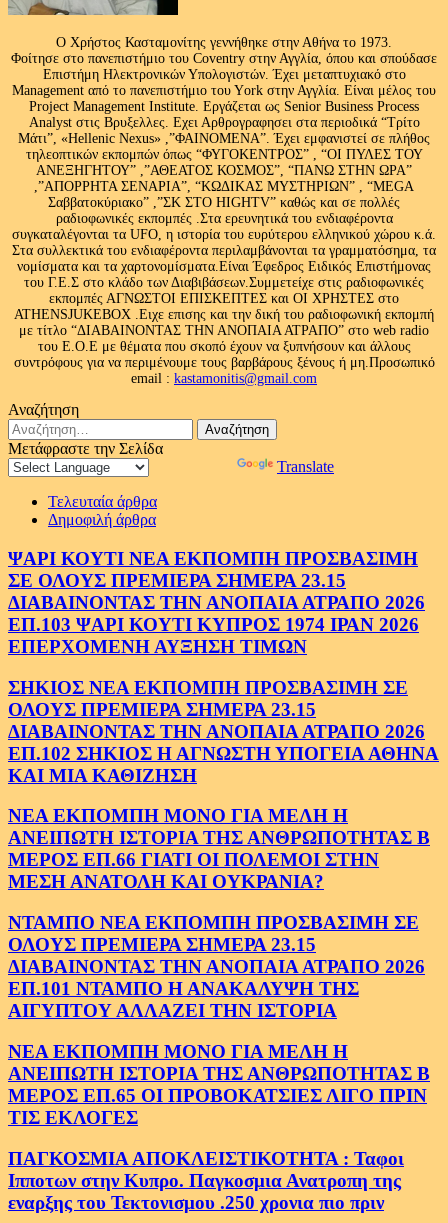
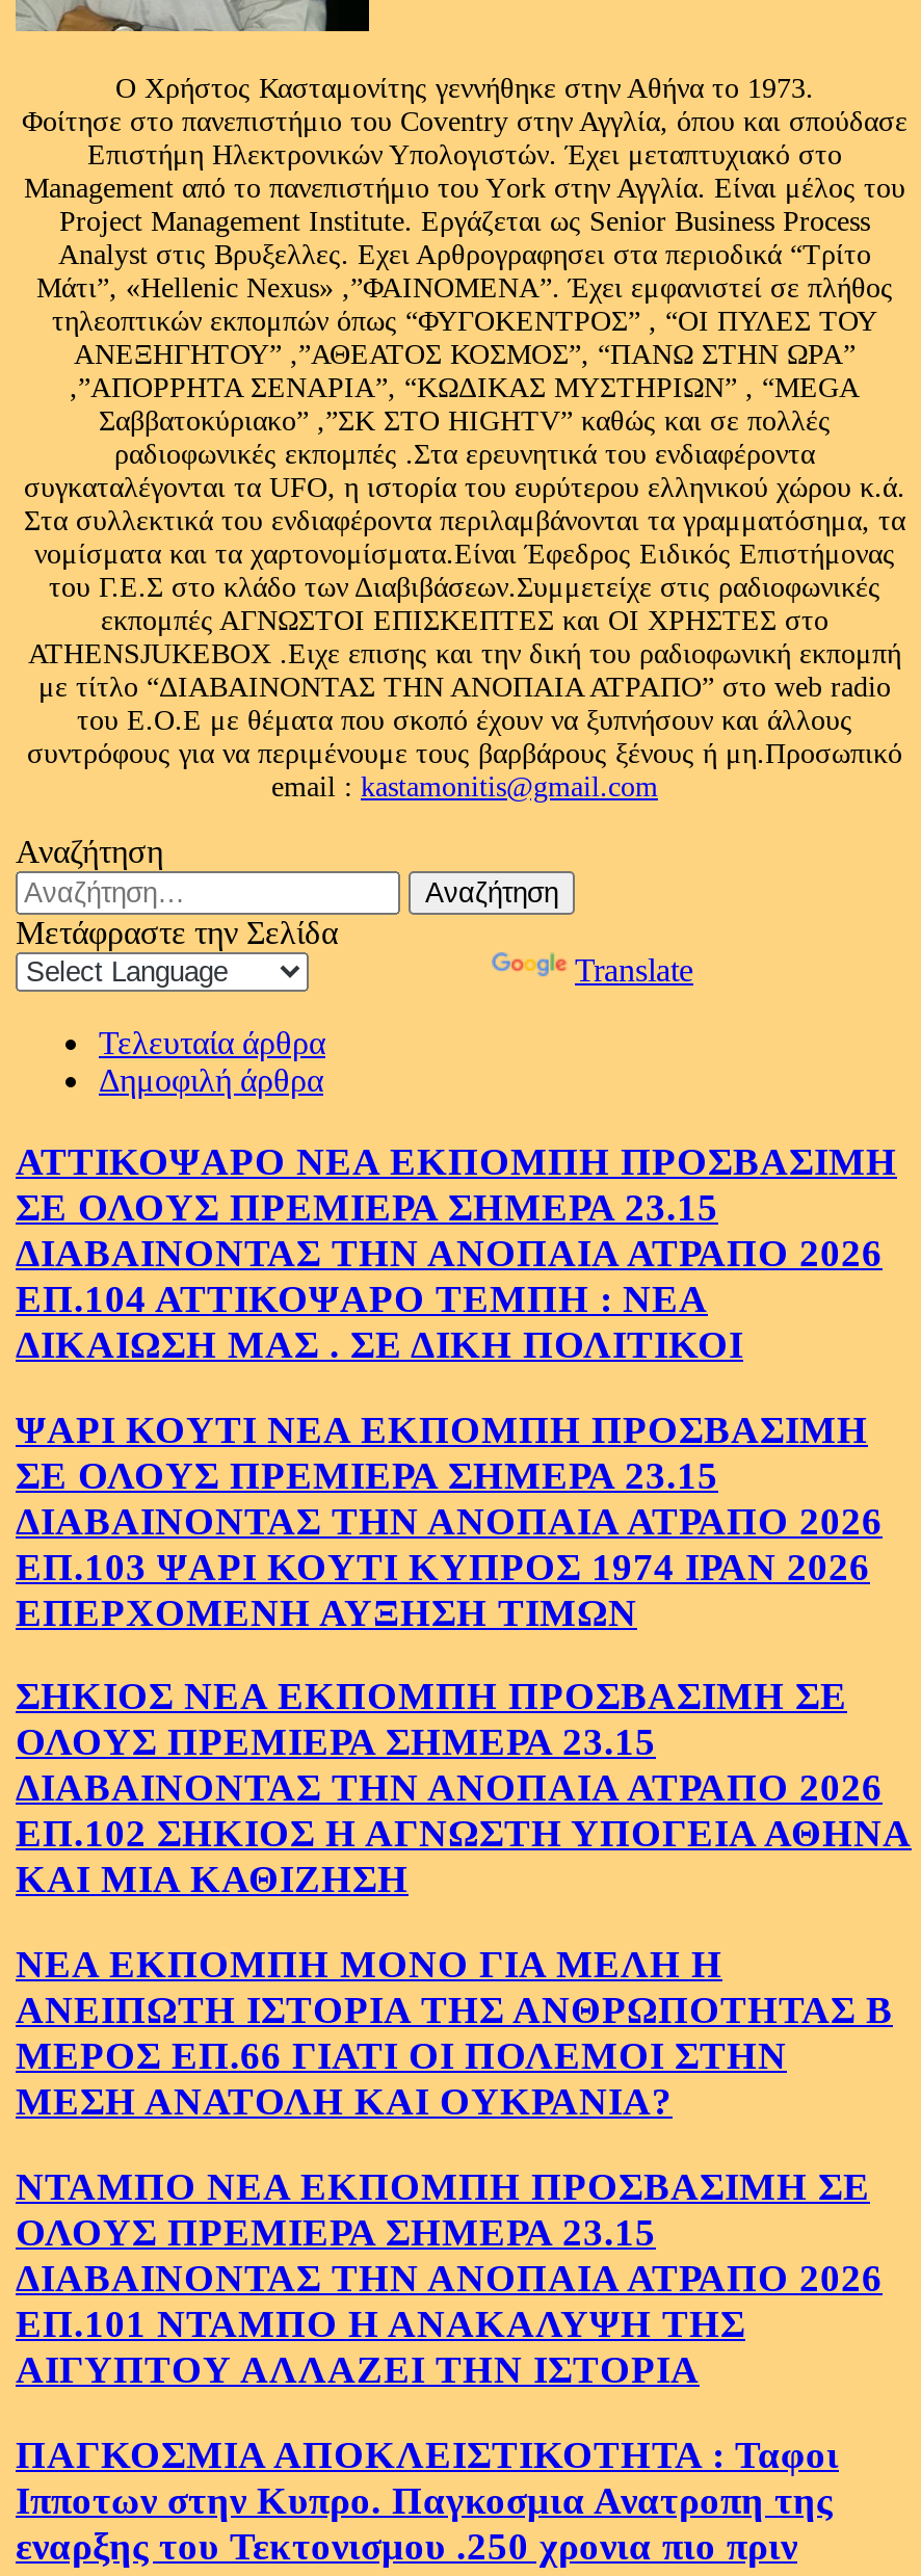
+ ΑΤΤΙΚΟΨΑΡΟ ΝΕΑ ΕΚΠΟΜΠΗ ΠΡΟΣΒΑΣΙΜΗ
+ ΣΕ ΟΛΟΥΣ ΠΡΕΜΙΕΡΑ ΣΗΜΕΡΑ 23.15
+ ΔΙΑΒΑΙΝΟΝΤΑΣ ΤΗΝ ΑΝΟΠΑΙΑ ΑΤΡΑΠΟ 2026
+ ΕΠ.104 ΑΤΤΙΚΟΨΑΡΟ ΤΕΜΠΗ : ΝΕΑ
+ ΔΙΚΑΙΩΣΗ ΜΑΣ . ΣΕ ΔΙΚΗ ΠΟΛΙΤΙΚΟΙ

moved down: ΨΑΡΙ ΚΟΥΤΙ ΝΕΑ ΕΚΠΟΜΠΗ ΠΡΟΣΒΑΣΙΜΗ | ΣΕ ΟΛΟΥΣ ΠΡΕΜΙΕΡΑ ΣΗΜΕΡΑ 23.15 | ΔΙΑΒΑΙΝΟΝΤΑΣ ΤΗΝ ΑΝΟΠΑΙΑ ΑΤΡΑΠΟ 2026 | ... | ΕΠ.101 ΝΤΑΜΠΟ Η ΑΝΑΚΑΛΥΨΗ ΤΗΣ | ΑΙΓΥΠΤΟΥ ΑΛΛΑΖΕΙ ΤΗΝ ΙΣΤΟΡΙΑ

- ΝΕΑ ΕΚΠΟΜΠΗ ΜΟΝΟ ΓΙΑ ΜΕΛΗ Η
- ΑΝΕΙΠΩΤΗ ΙΣΤΟΡΙΑ ΤΗΣ ΑΝΘΡΩΠΟΤΗΤΑΣ Β
- ΜΕΡΟΣ ΕΠ.65 ΟΙ ΠΡΟΒΟΚΑΤΣΙΕΣ ΛΙΓΟ ΠΡΙΝ
- ΤΙΣ ΕΚΛΟΓΕΣ
